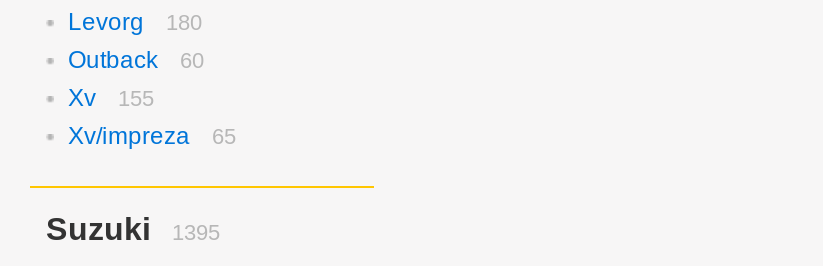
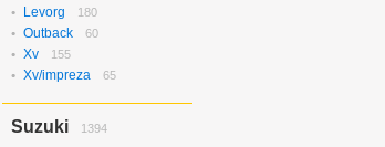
- 1395
+ 1394
